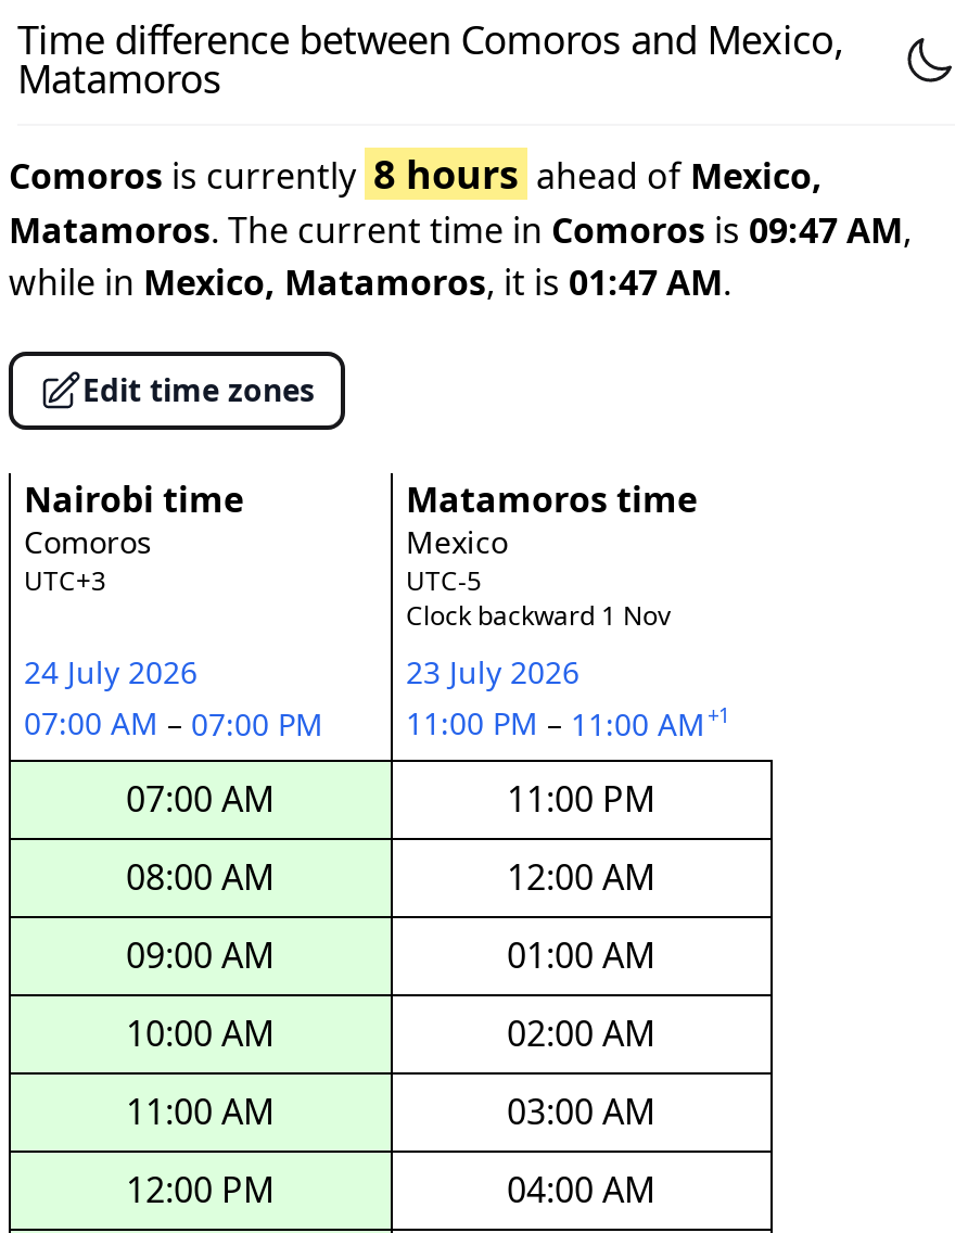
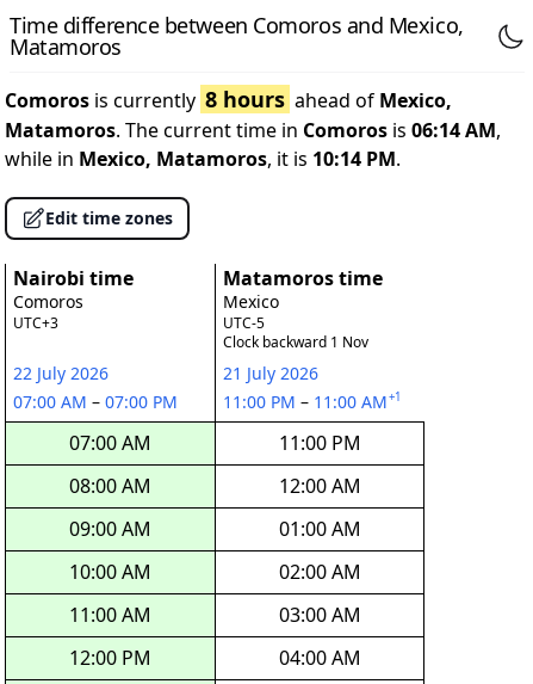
- Matamoros. The current time in Comoros is 09:47 AM,
+ Matamoros. The current time in Comoros is 06:14 AM,

- while in Mexico, Matamoros, it is 01:47 AM.
+ while in Mexico, Matamoros, it is 10:14 PM.

- 24 July 2026
+ 22 July 2026

- 23 July 2026
+ 21 July 2026
